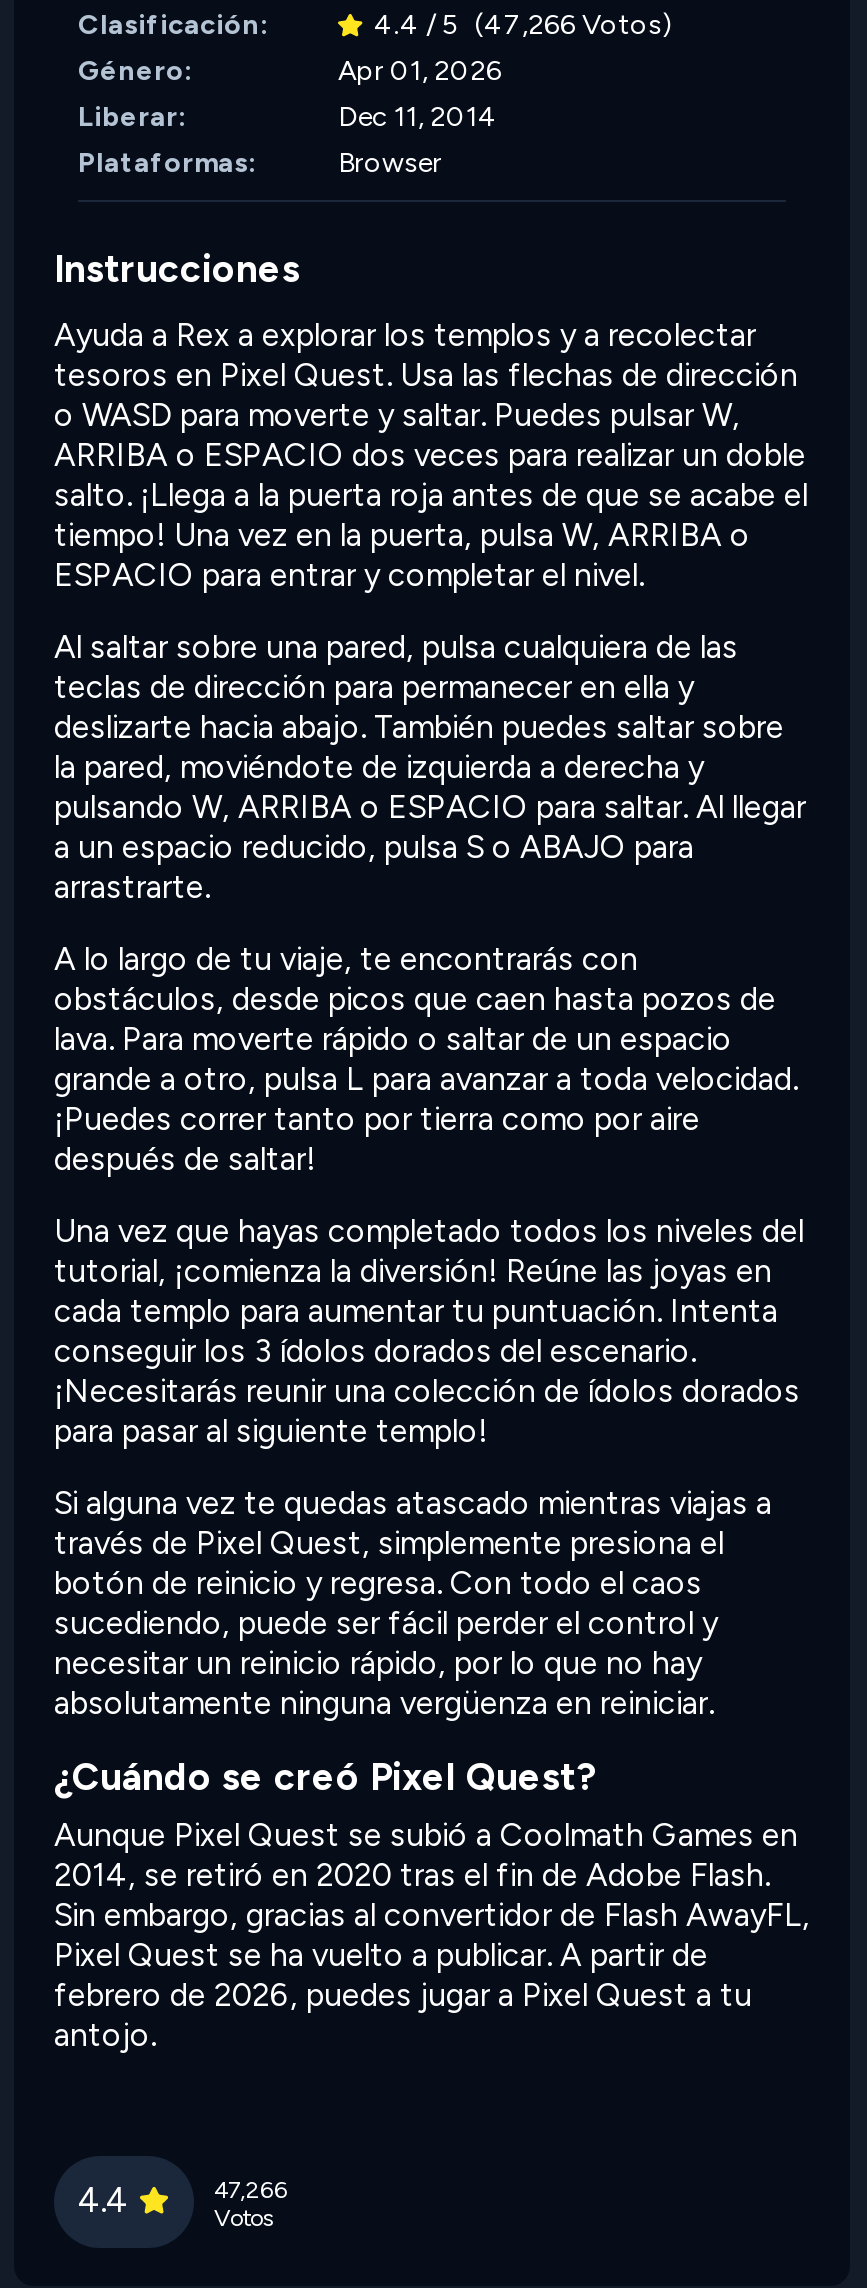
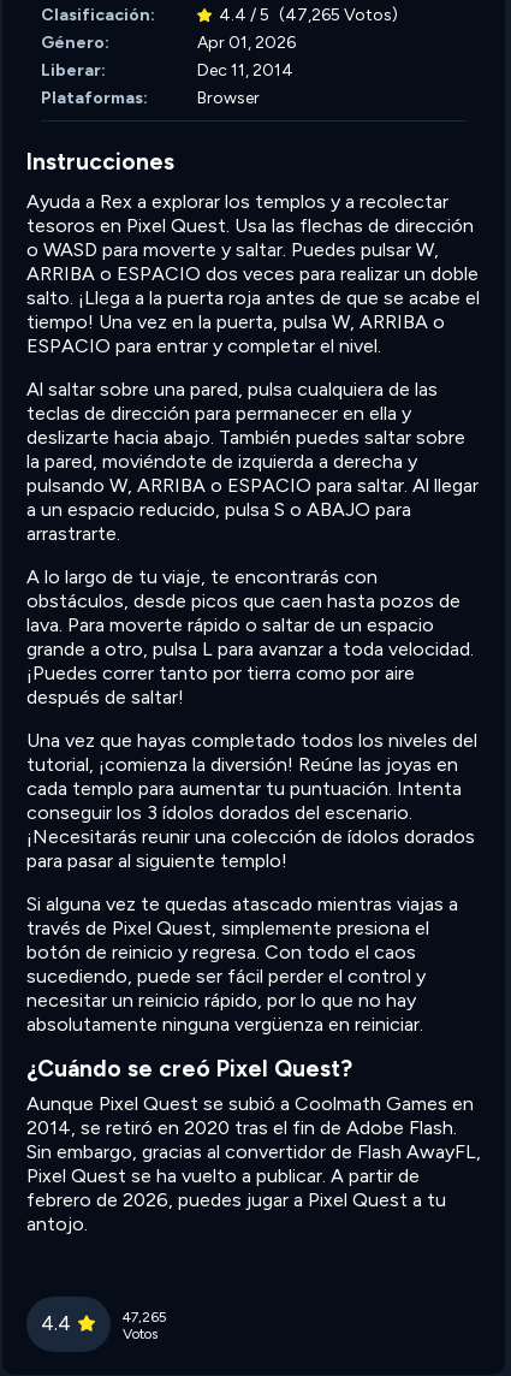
- 4.4 / 5 (47,266 Votos)
+ 4.4 / 5 (47,265 Votos)

- 47,266
+ 47,265
